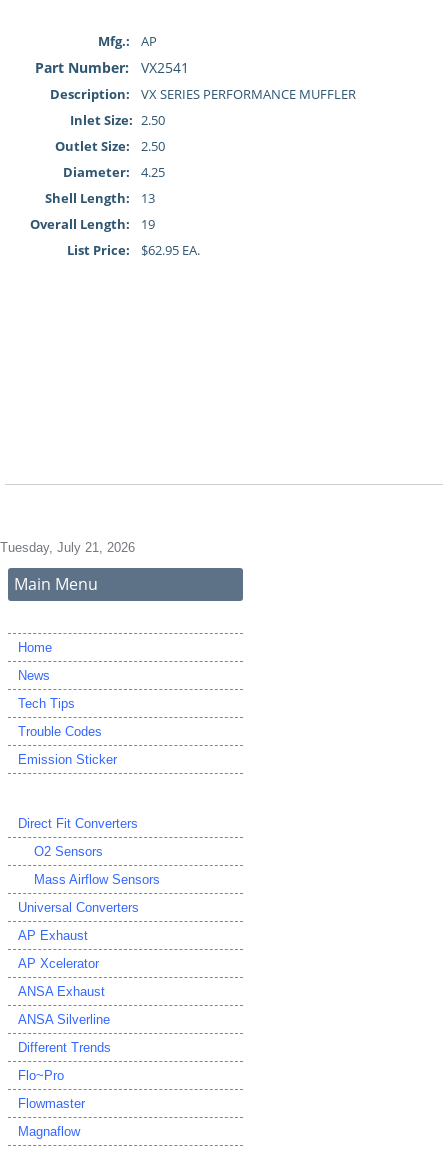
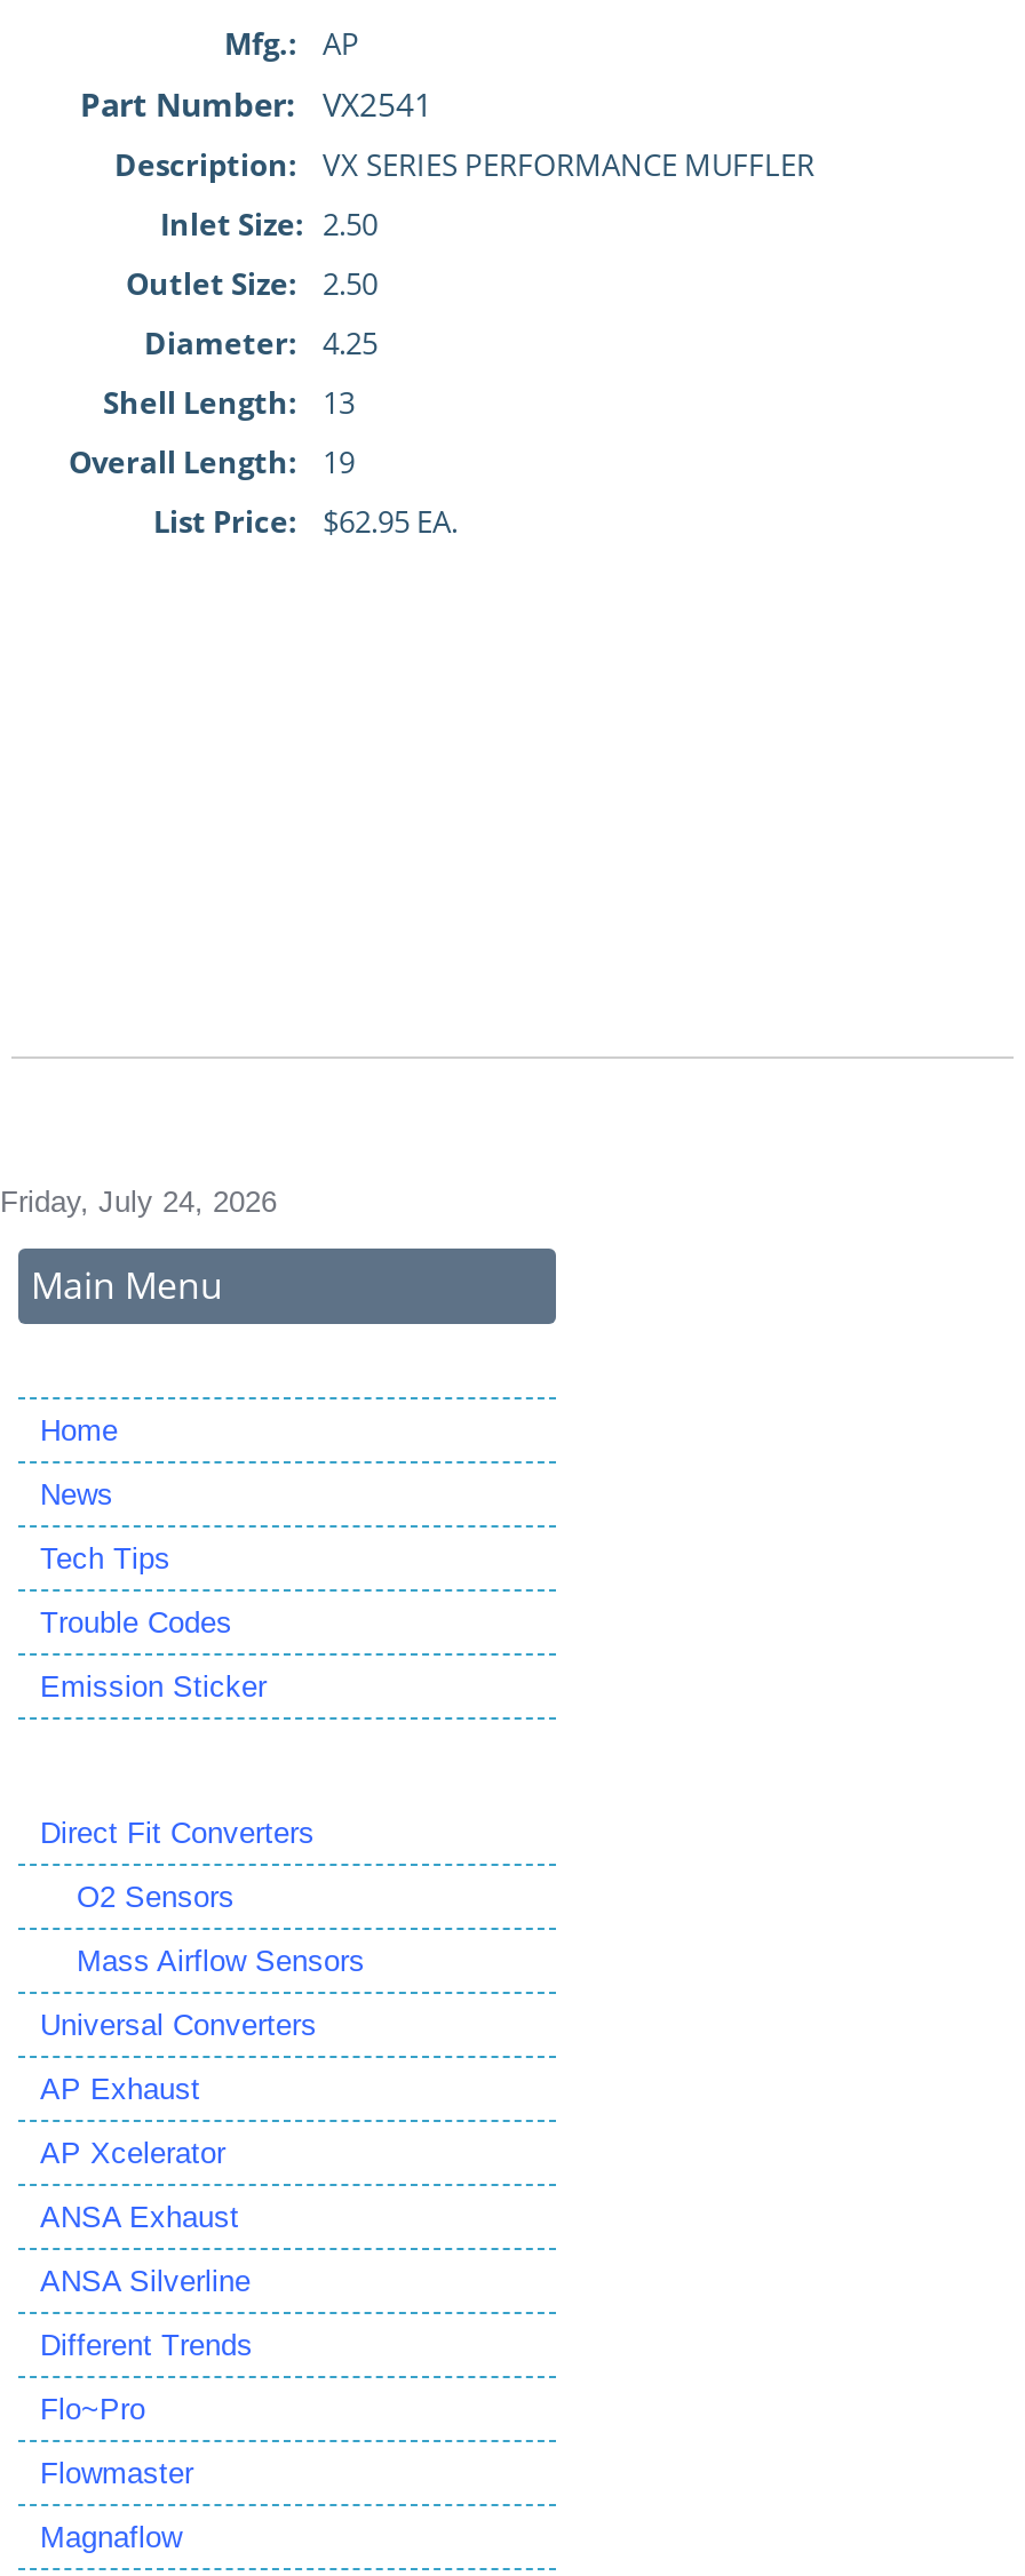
- Tuesday, July 21, 2026
+ Friday, July 24, 2026
